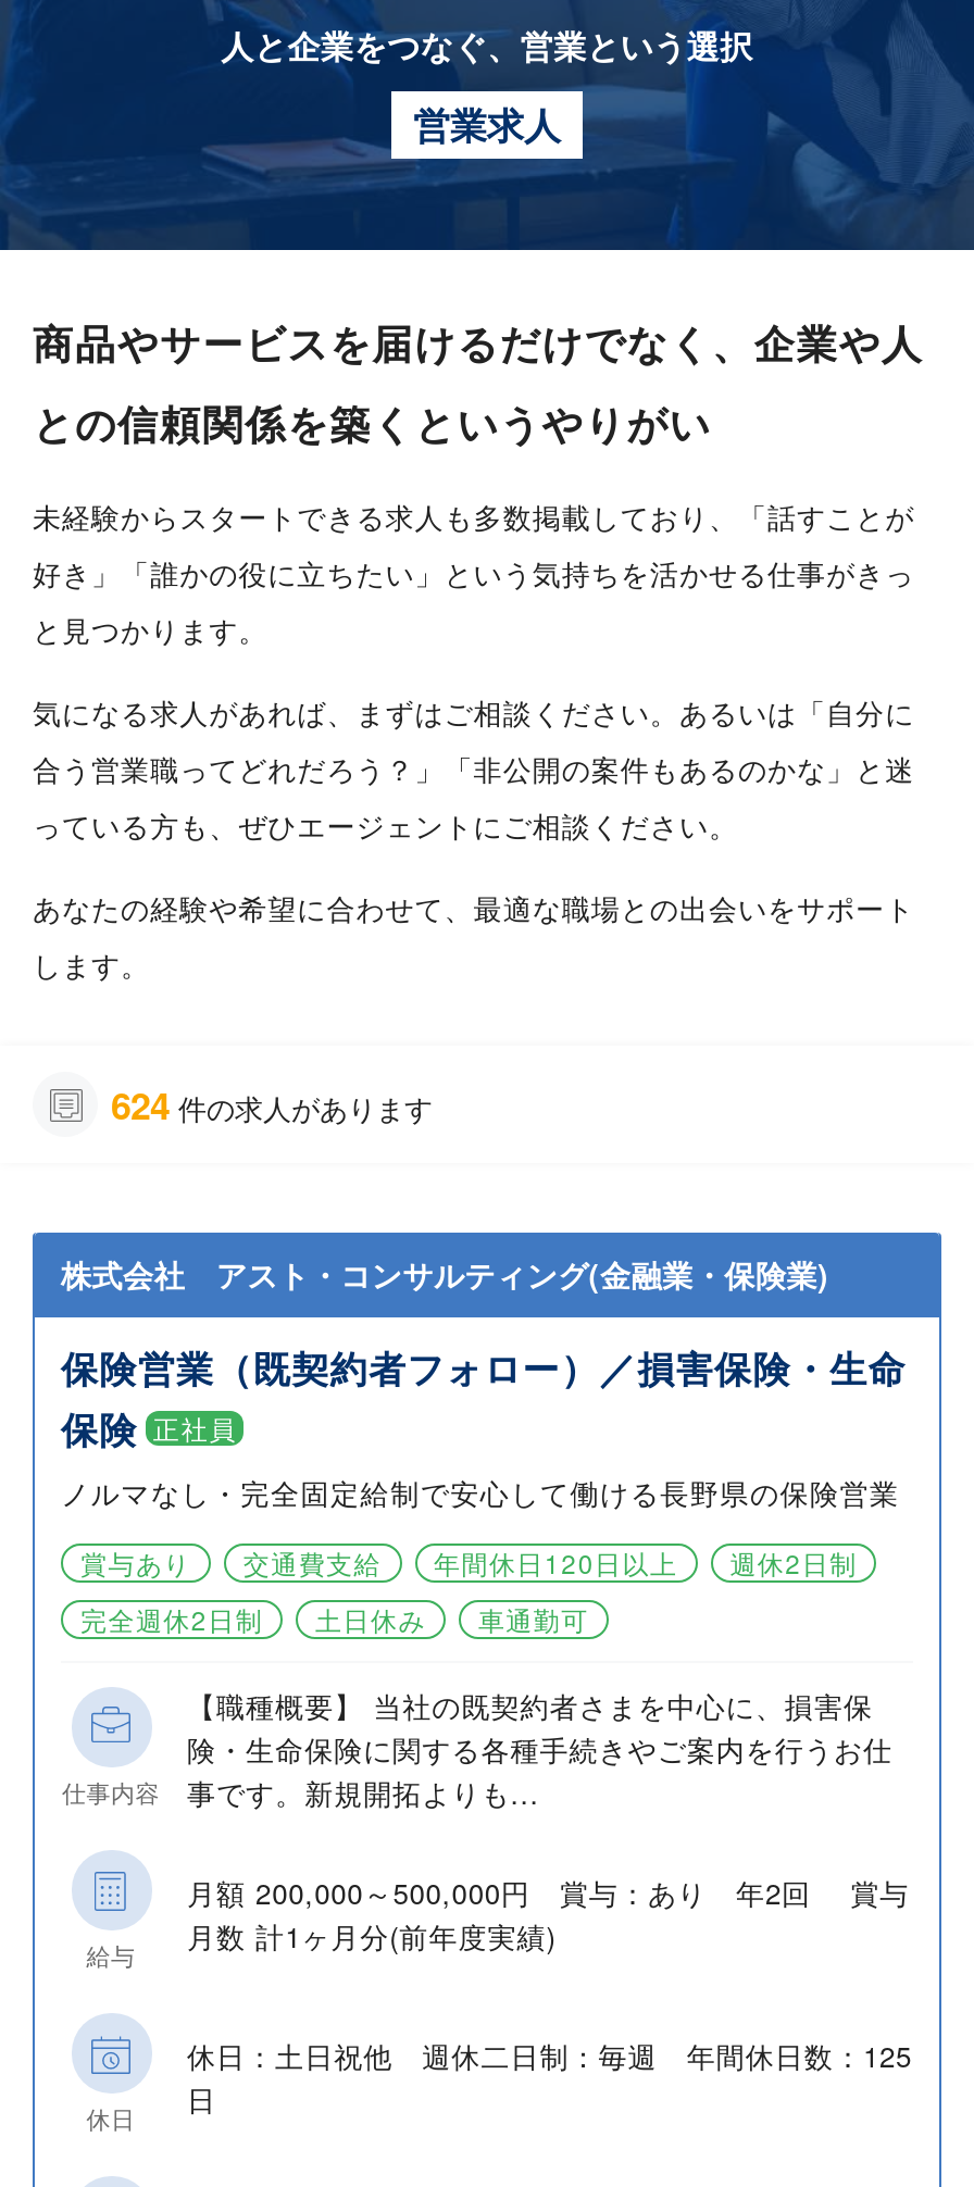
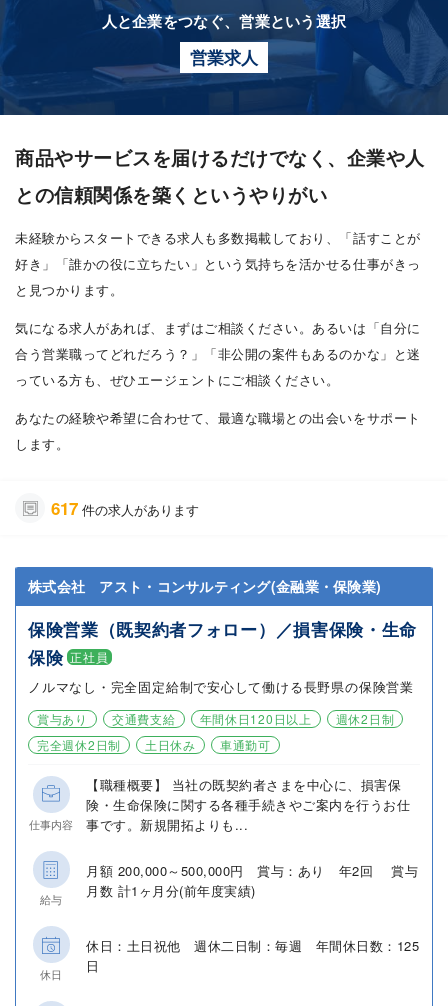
- 624 件の求人があります
+ 617 件の求人があります
